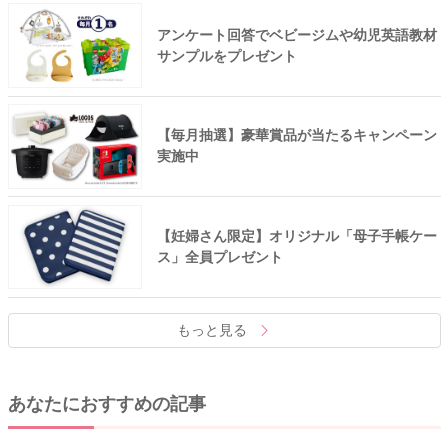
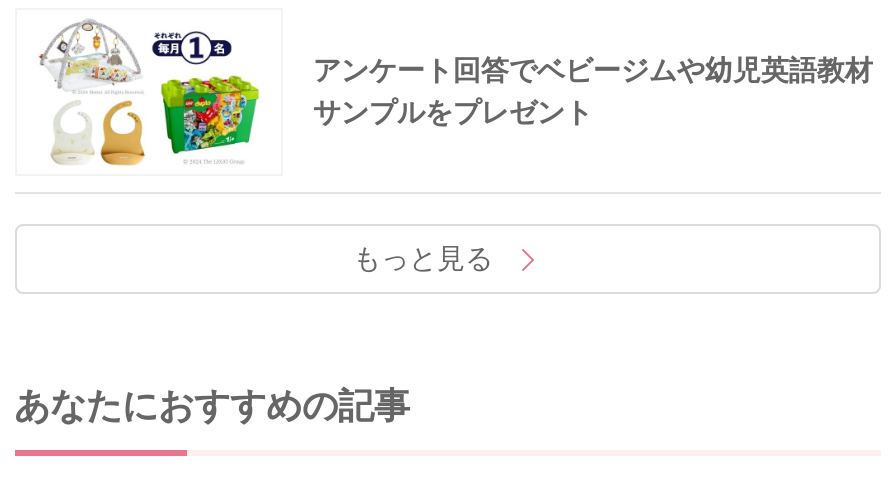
- [image]
- 【毎月抽選】豪華賞品が当たるキャンペーン
- 実施中

- [image]
- 【妊婦さん限定】オリジナル「母子手帳ケー
- ス」全員プレゼント
